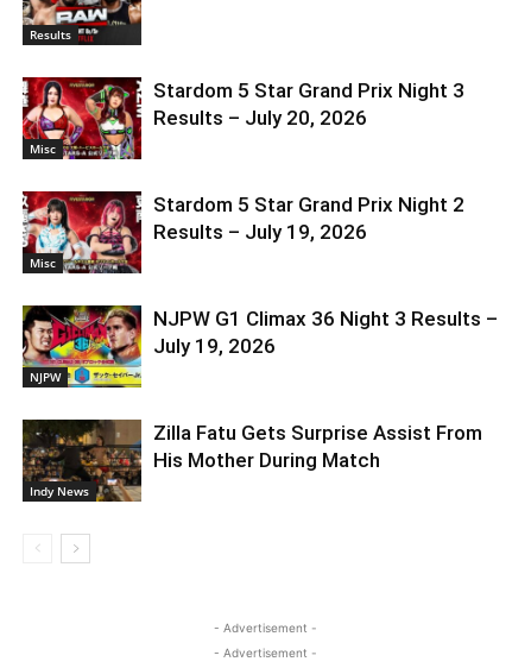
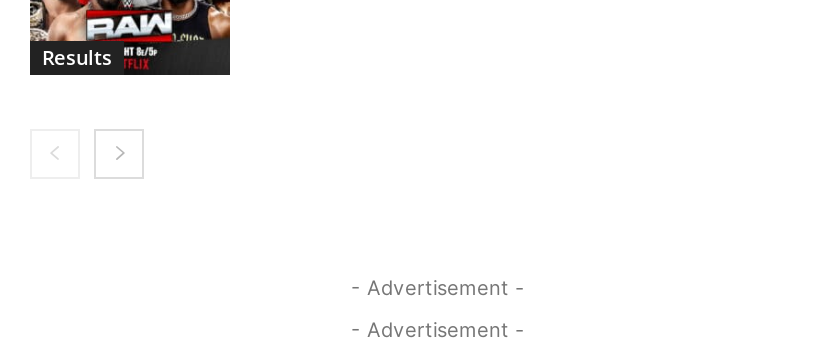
- [image]
- Misc

- Stardom 5 Star Grand Prix Night 3
- Results – July 20, 2026

- [image]
- Misc

- Stardom 5 Star Grand Prix Night 2
- Results – July 19, 2026

- [image]
- NJPW

- NJPW G1 Climax 36 Night 3 Results –
- July 19, 2026

- [image]
- Indy News

- Zilla Fatu Gets Surprise Assist From
- His Mother During Match
